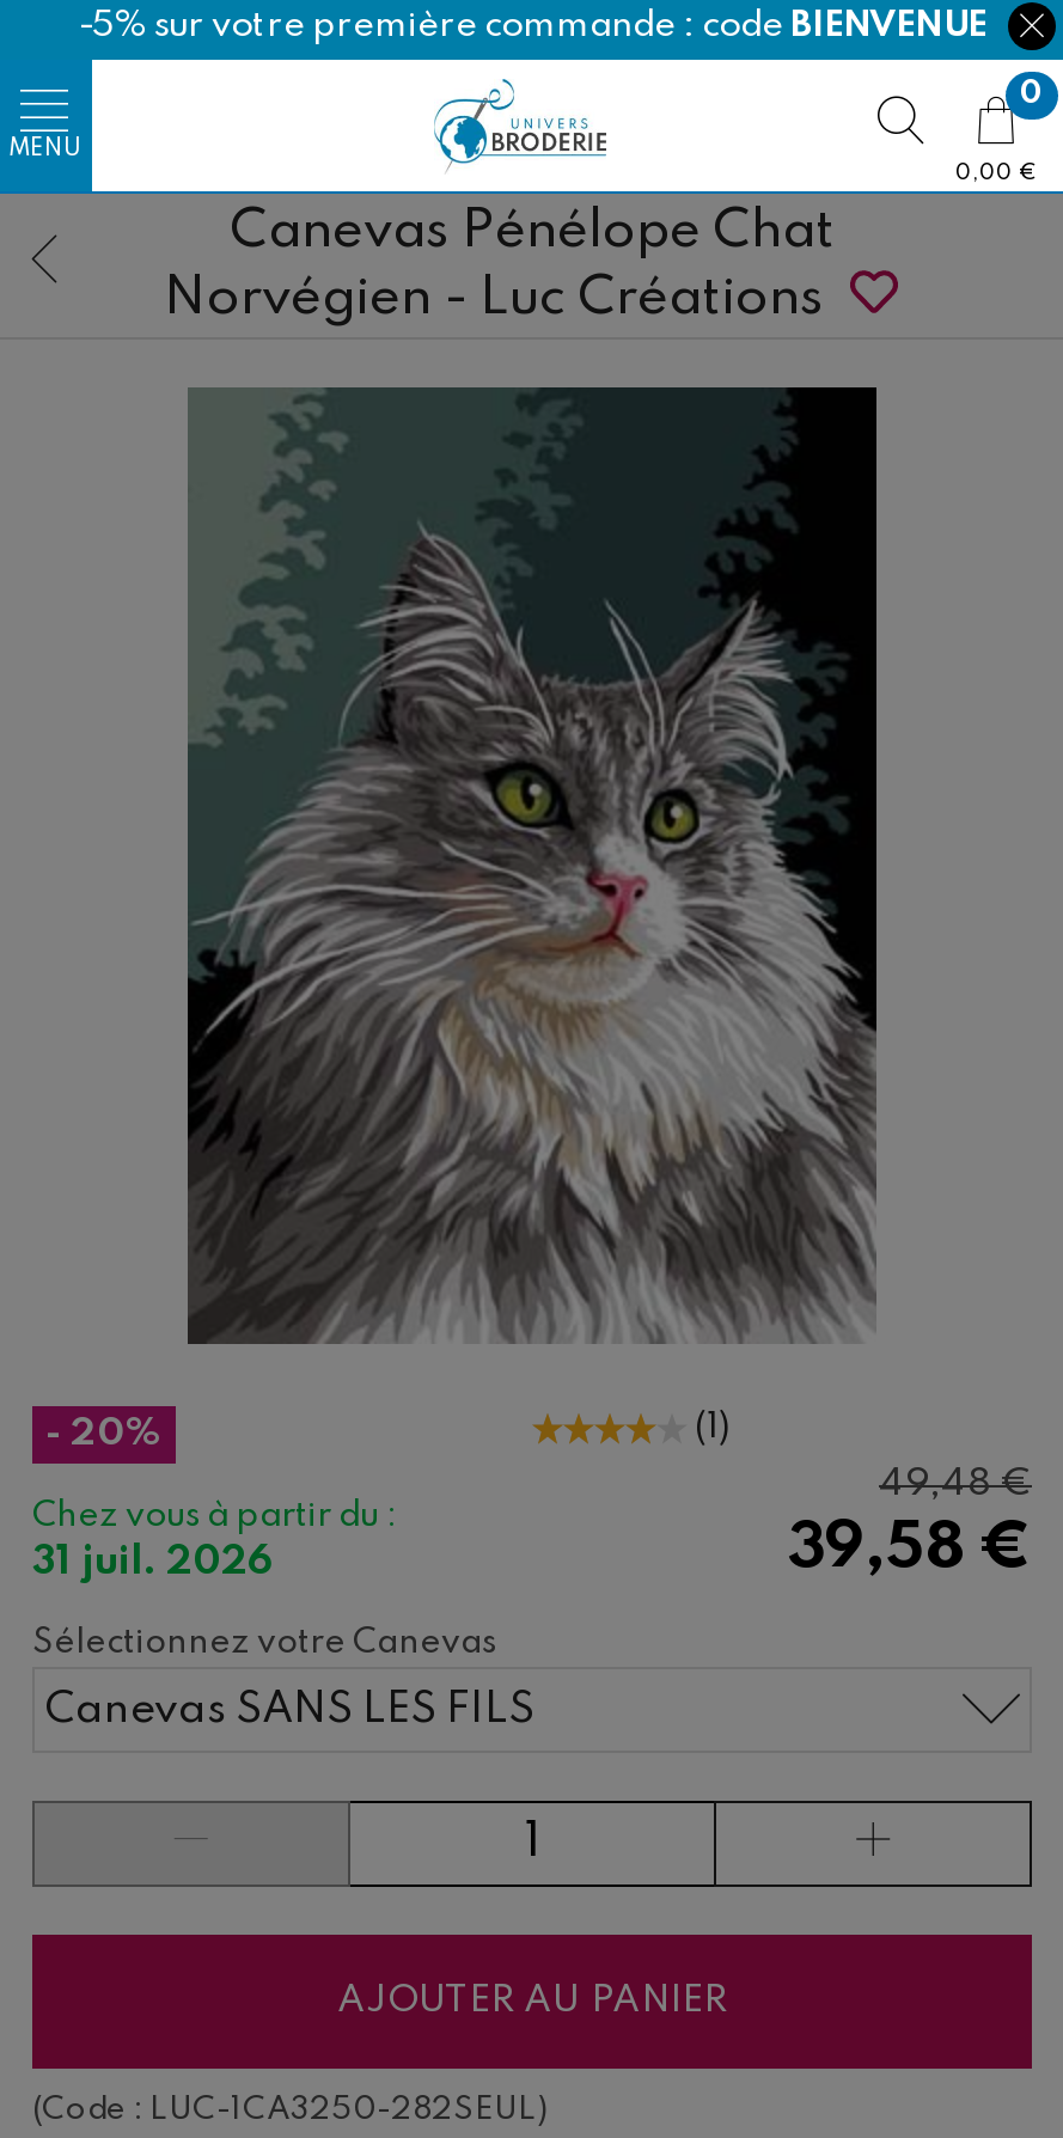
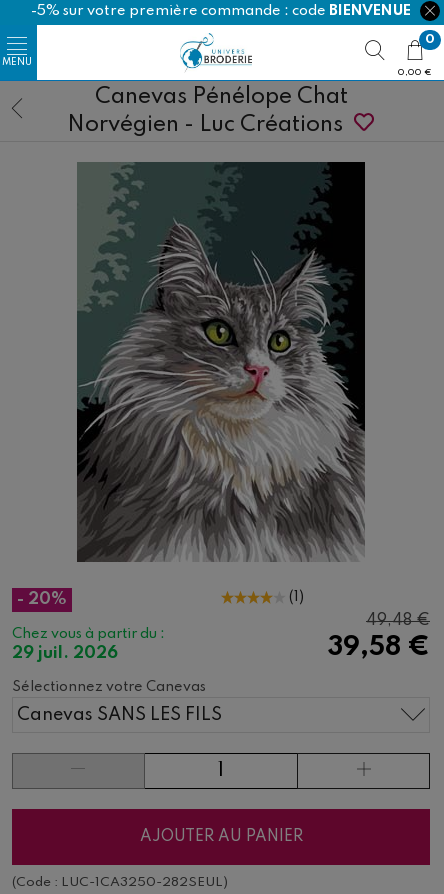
- 31 juil. 2026
+ 29 juil. 2026
